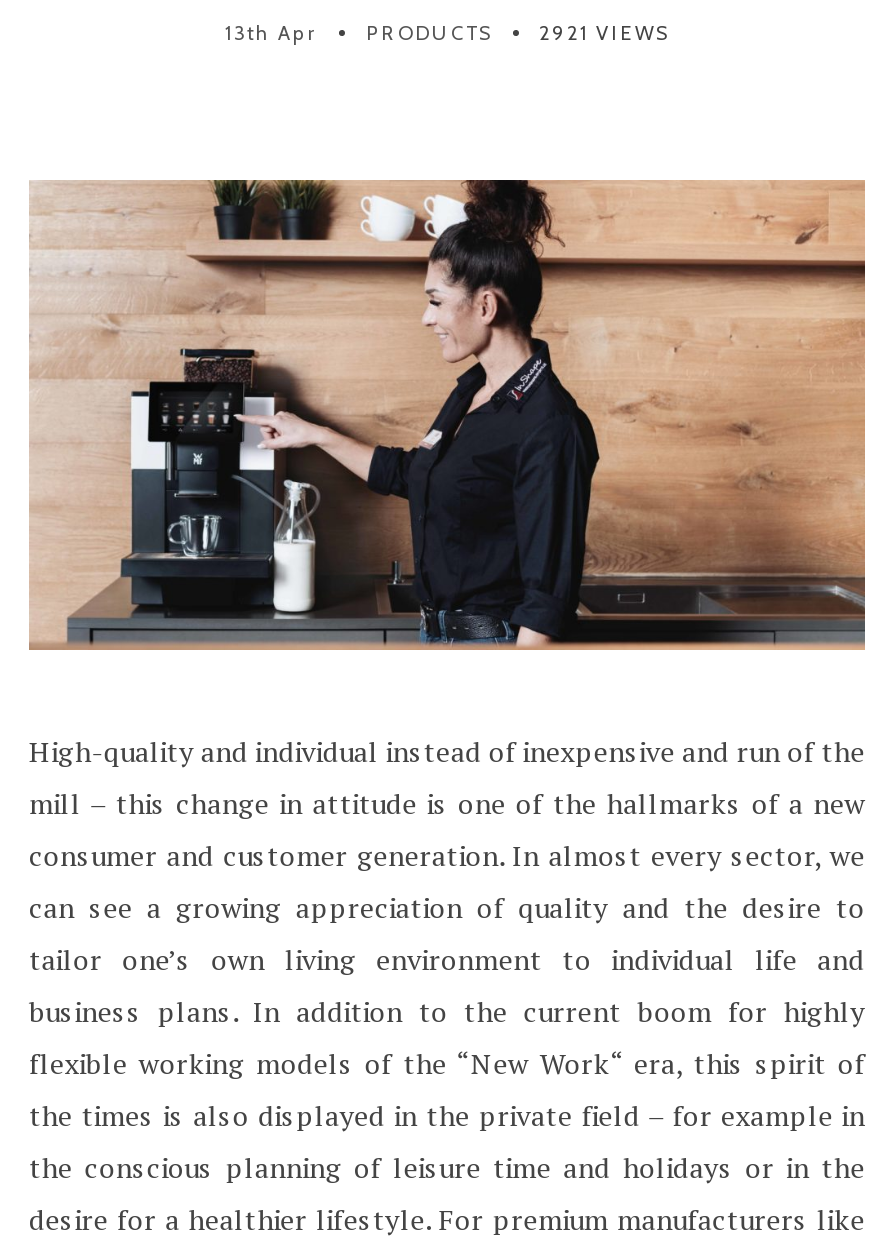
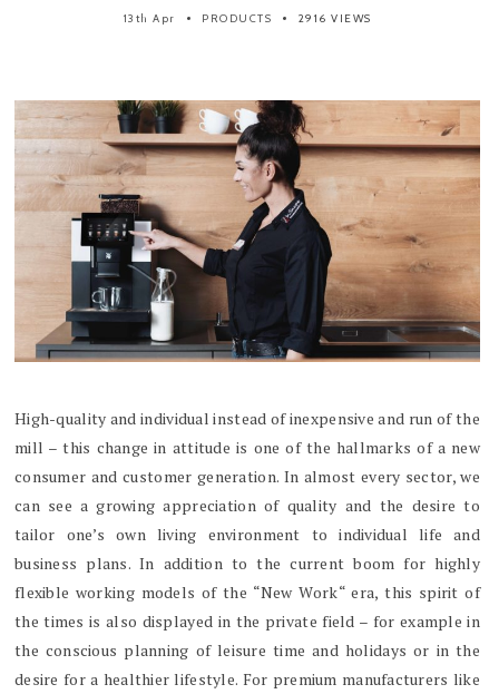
- 13th Apr PRODUCTS 2921 VIEWS
+ 13th Apr PRODUCTS 2916 VIEWS
